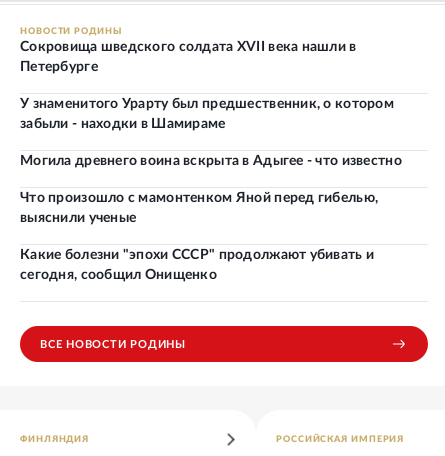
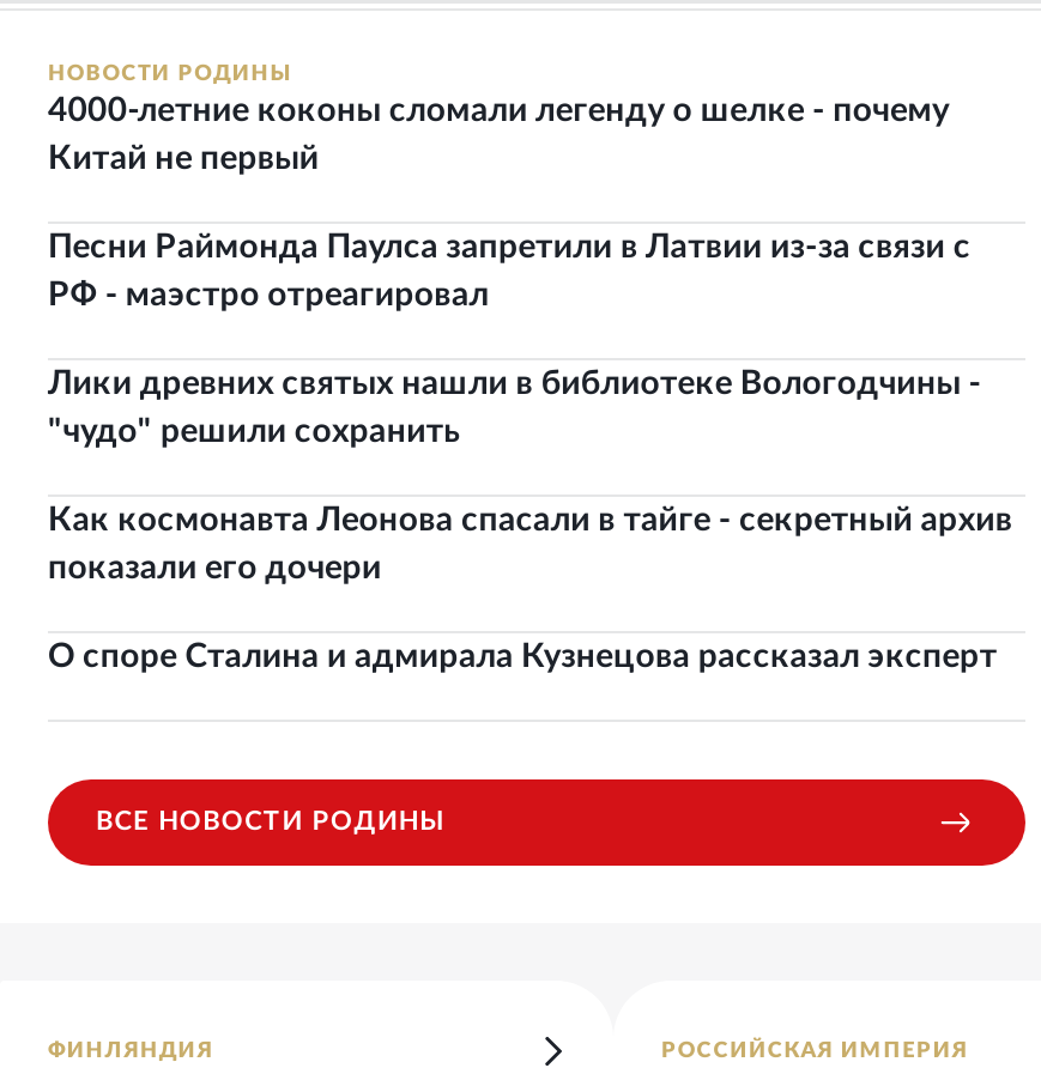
- Сокровища шведского солдата XVII века нашли в
- Петербурге
+ 4000‑летние коконы сломали легенду о шелке - почему
+ Китай не первый

- У знаменитого Урарту был предшественник, о котором
- забыли - находки в Шамираме
+ Песни Раймонда Паулса запретили в Латвии из‑за связи с
+ РФ - маэстро отреагировал

- Могила древнего воина вскрыта в Адыгее - что известно
+ Лики древних святых нашли в библиотеке Вологодчины -
+ "чудо" решили сохранить

- Что произошло с мамонтенком Яной перед гибелью,
- выяснили ученые
+ Как космонавта Леонова спасали в тайге - секретный архив
+ показали его дочери

- Какие болезни "эпохи СССР" продолжают убивать и
- сегодня, сообщил Онищенко
+ О споре Сталина и адмирала Кузнецова рассказал эксперт
